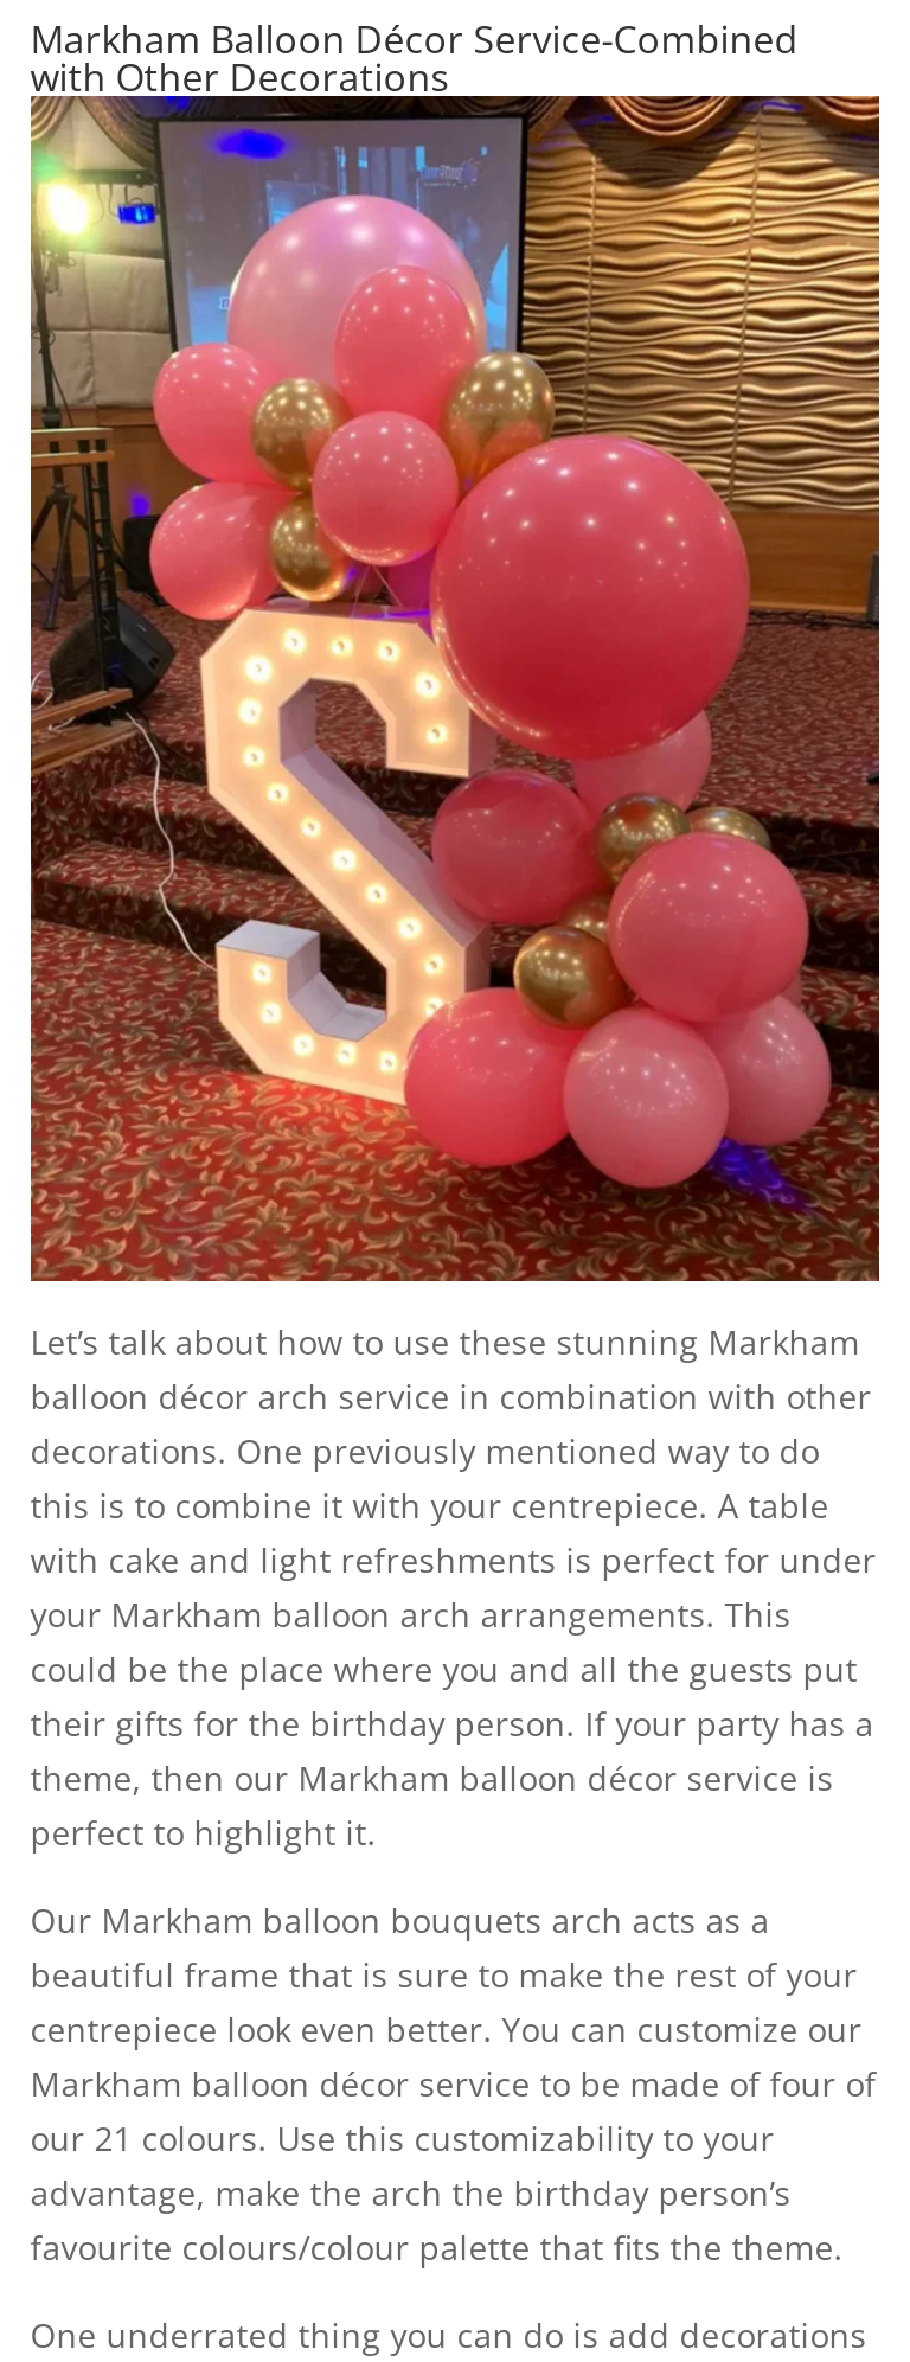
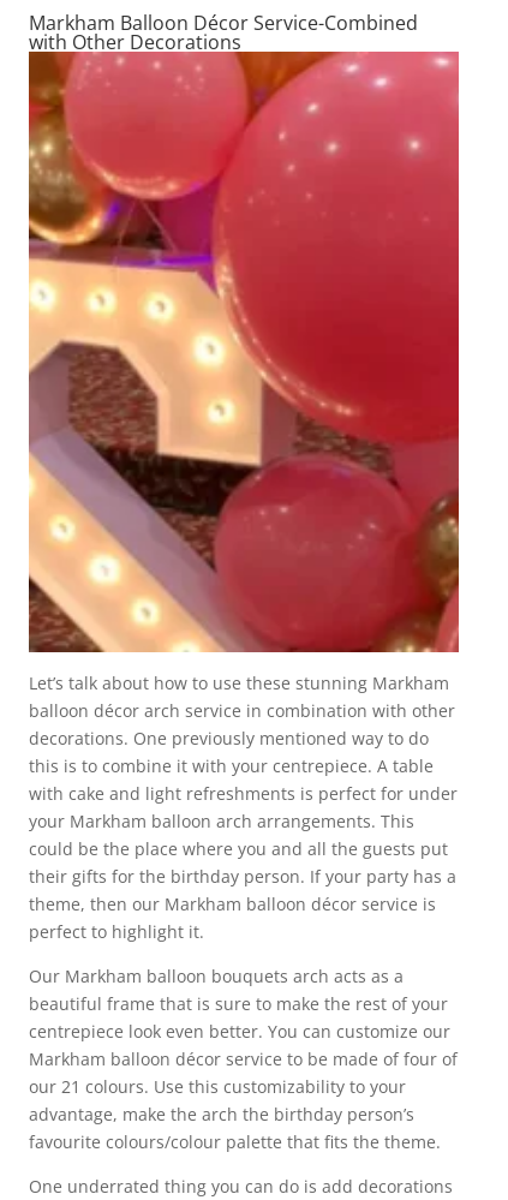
- [image]
+ [image]
